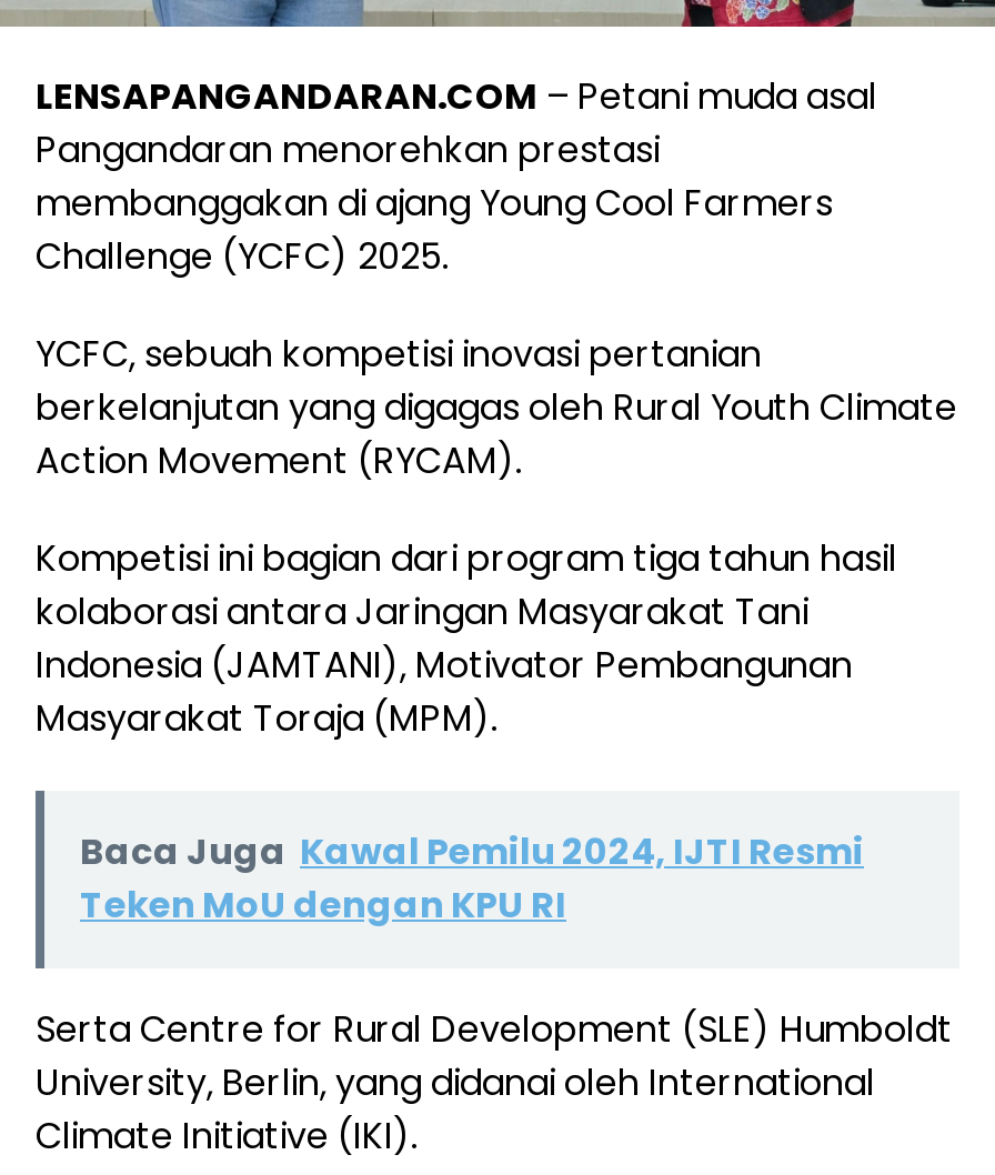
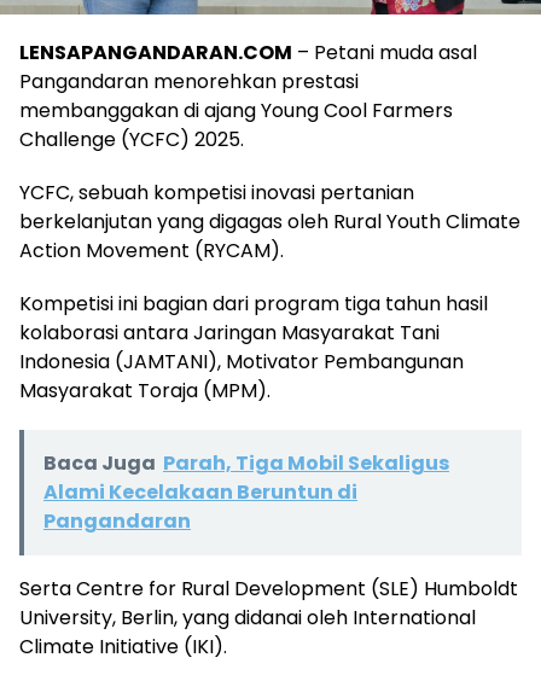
- Baca Juga Kawal Pemilu 2024, IJTI Resmi
- Teken MoU dengan KPU RI
+ Baca Juga Parah, Tiga Mobil Sekaligus
+ Alami Kecelakaan Beruntun di
+ Pangandaran
